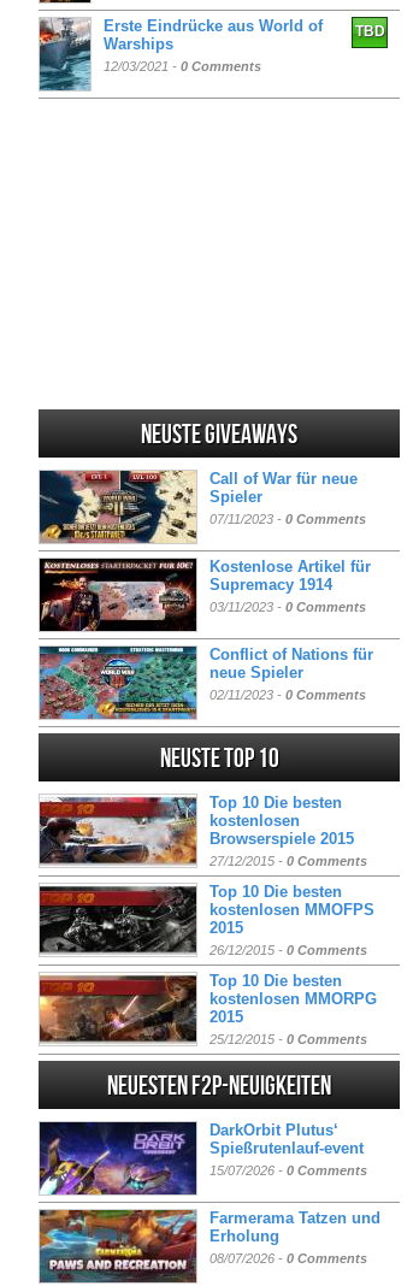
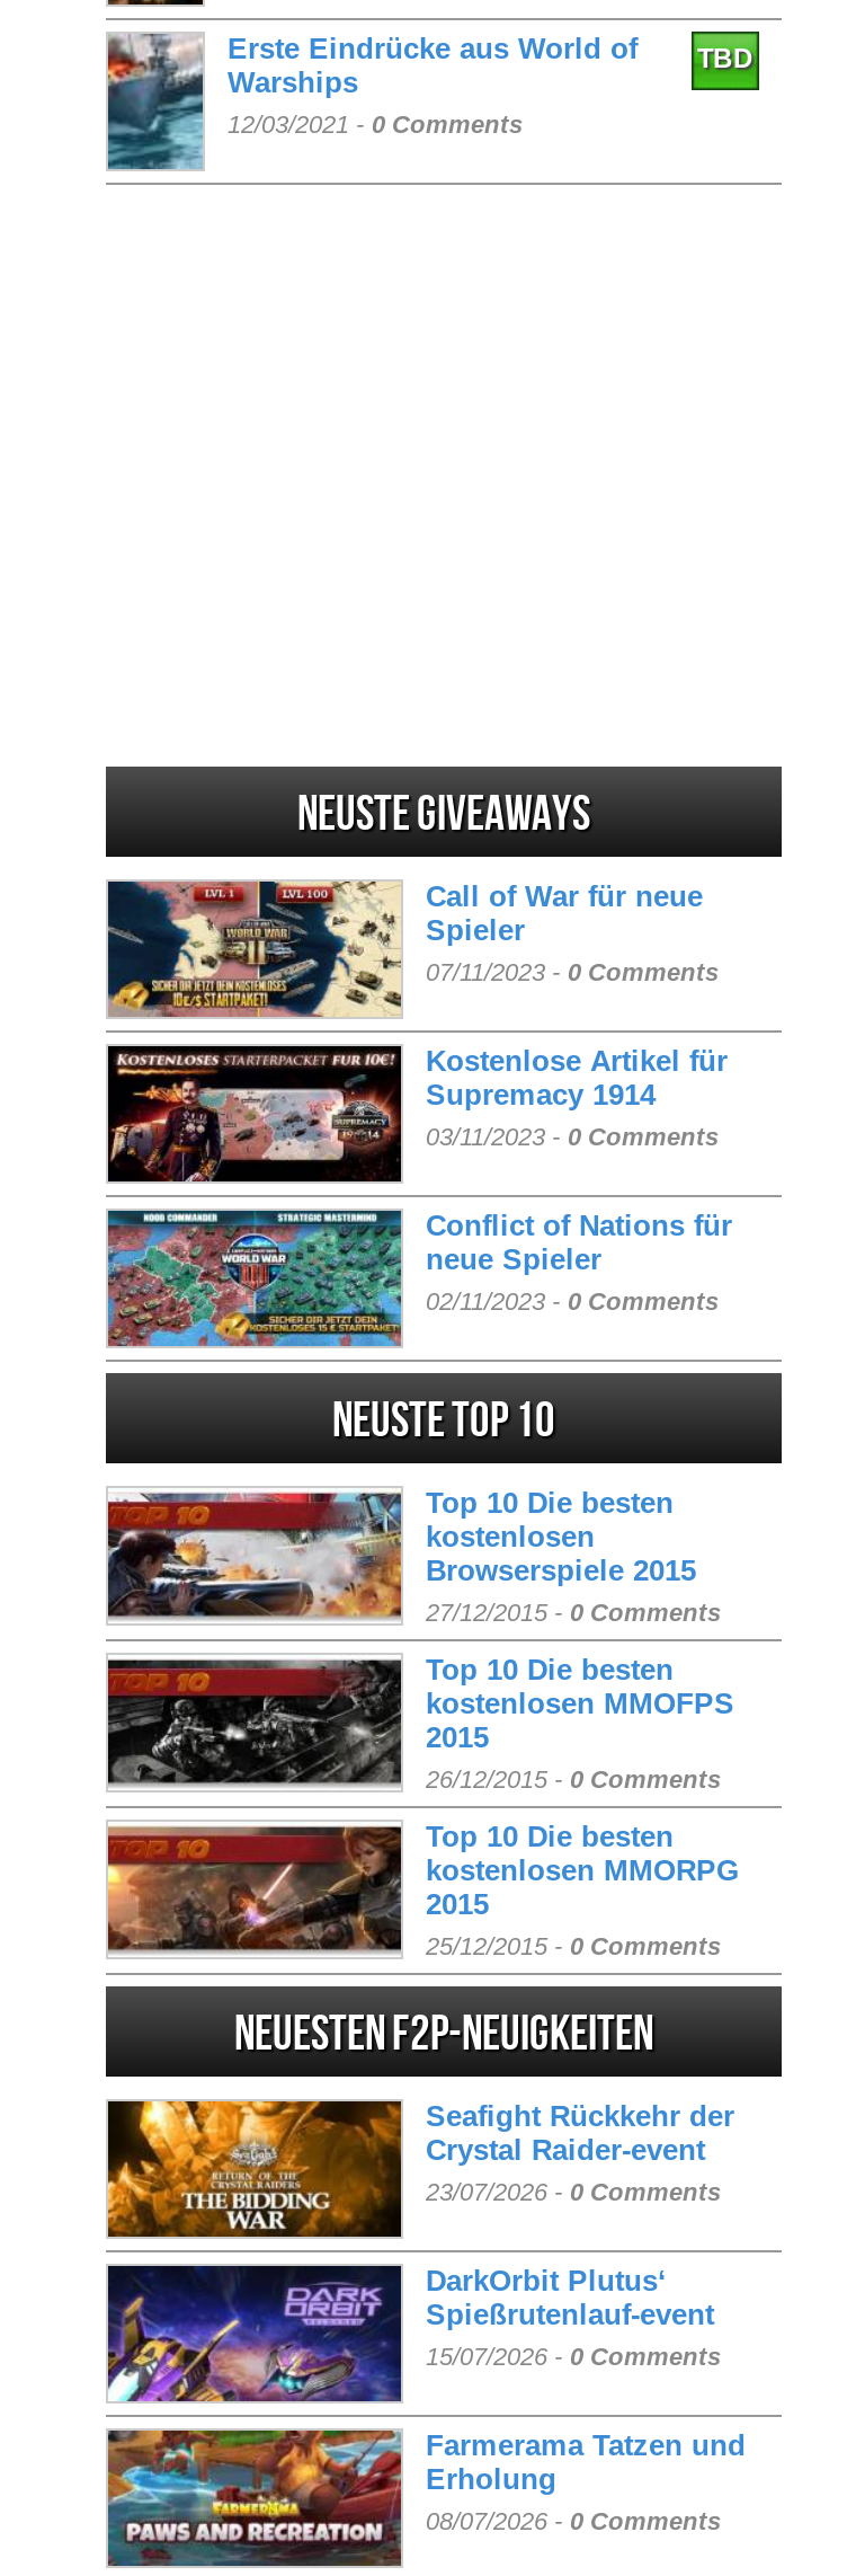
+ [image]
+ Seafight Rückkehr der
+ Crystal Raider-event
+ 23/07/2026 - 0 Comments
